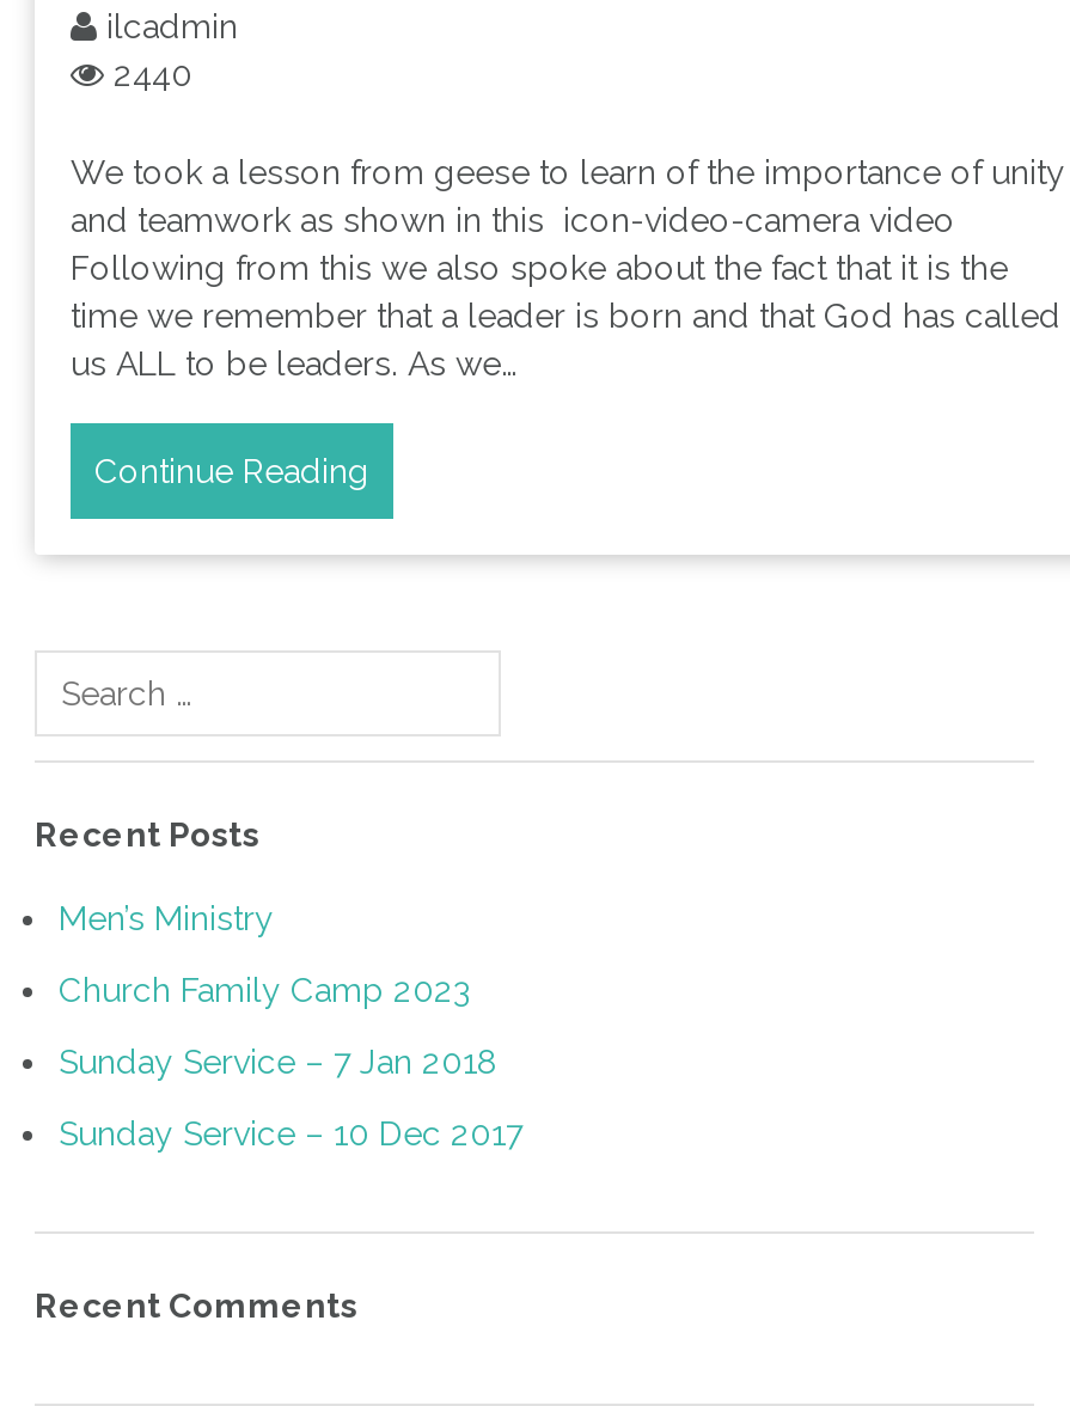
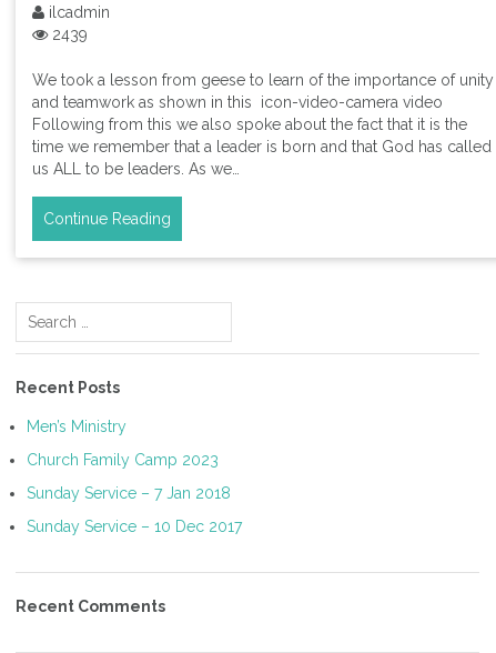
- 2440
+ 2439
